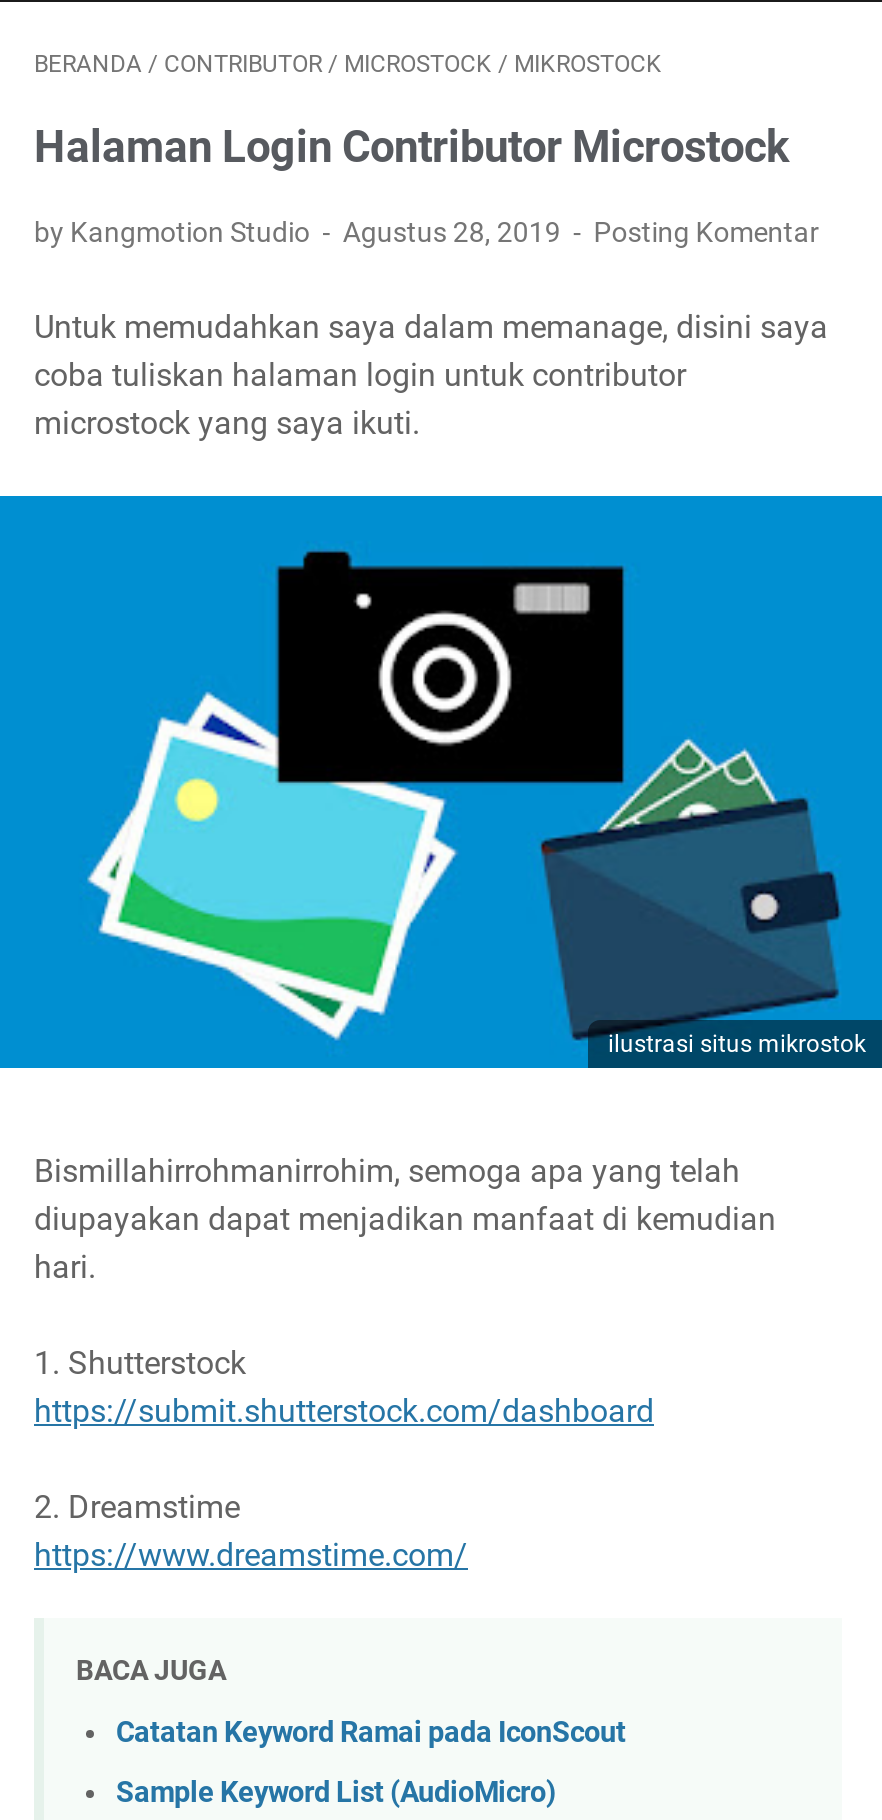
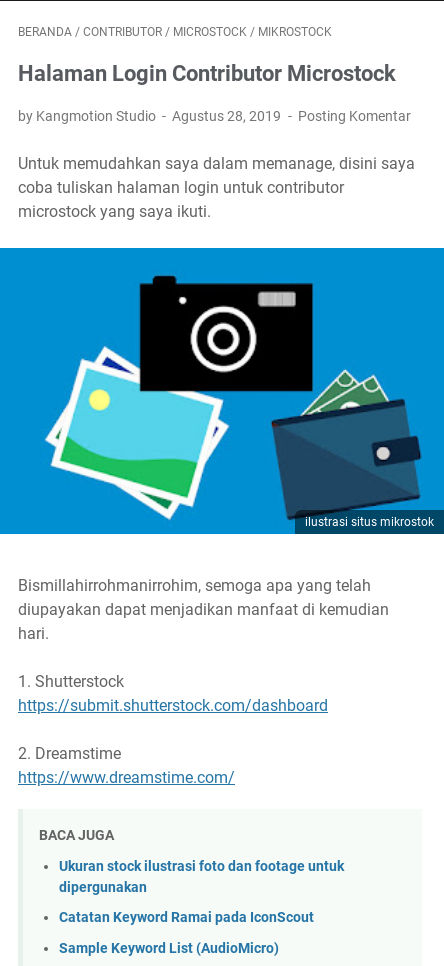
+ Ukuran stock ilustrasi foto dan footage untuk
+ dipergunakan
